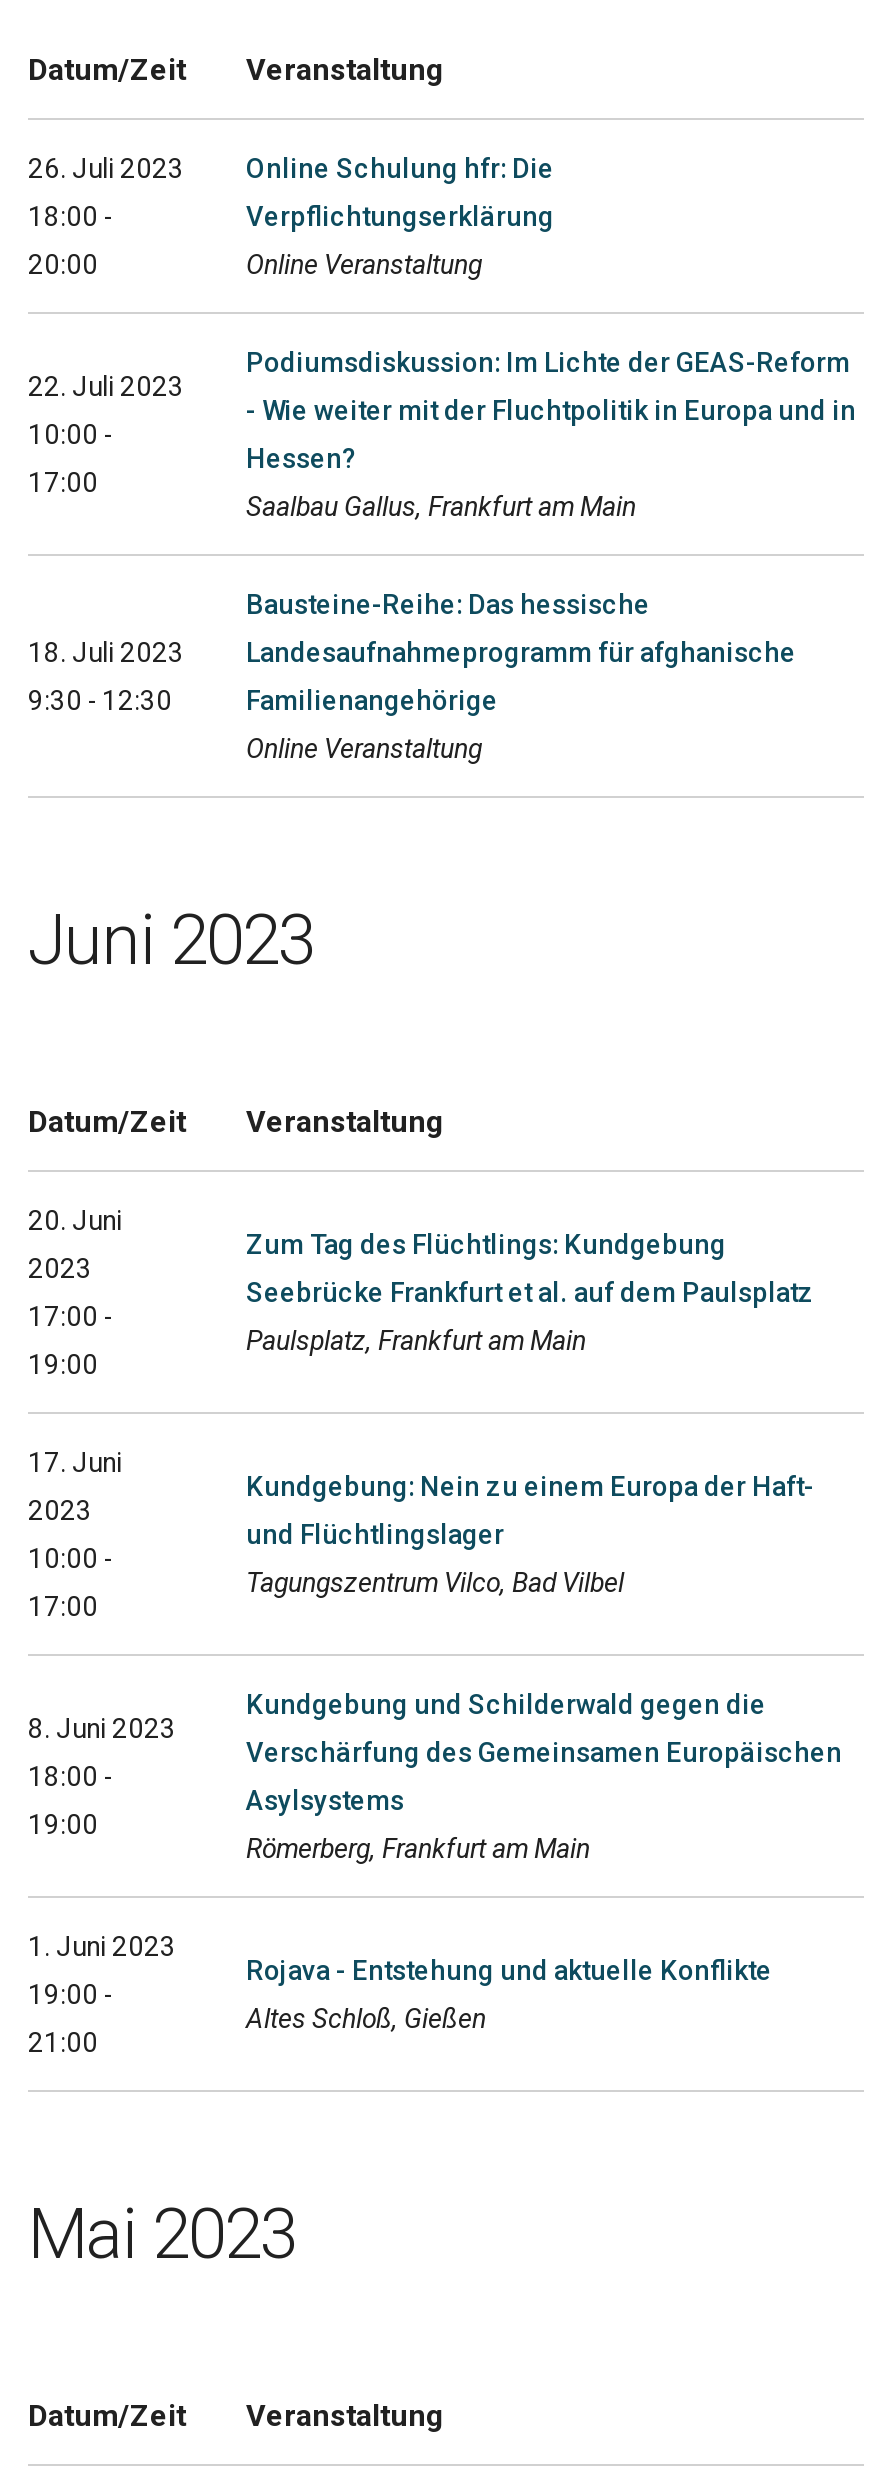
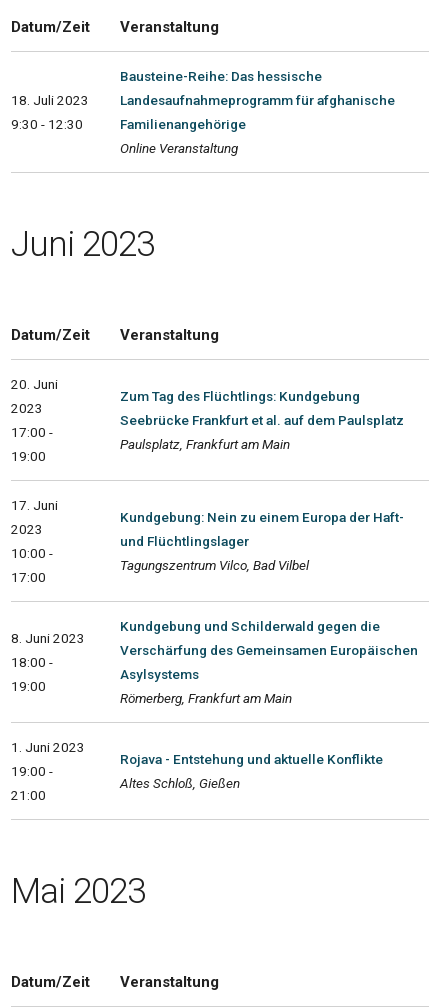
- 26. Juli 2023
- 18:00 -
- 20:00

- Online Schulung hfr: Die
- Verpflichtungserklärung
- Online Veranstaltung

- Podiumsdiskussion: Im Lichte der GEAS-Reform
- - Wie weiter mit der Fluchtpolitik in Europa und in
- Hessen?
- Saalbau Gallus, Frankfurt am Main

- 22. Juli 2023
- 10:00 -
- 17:00
